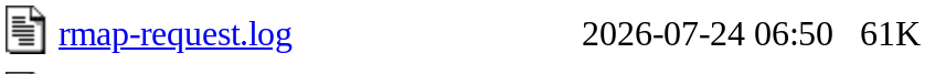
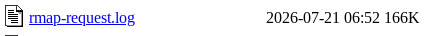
- 2026-07-24 06:50
- 61K
+ 2026-07-21 06:52 166K
